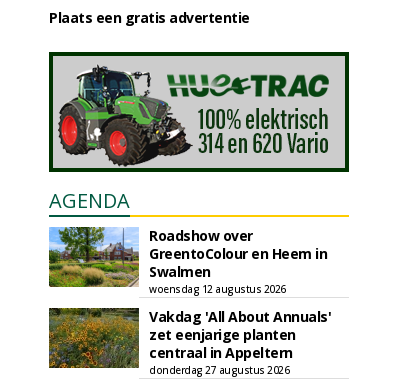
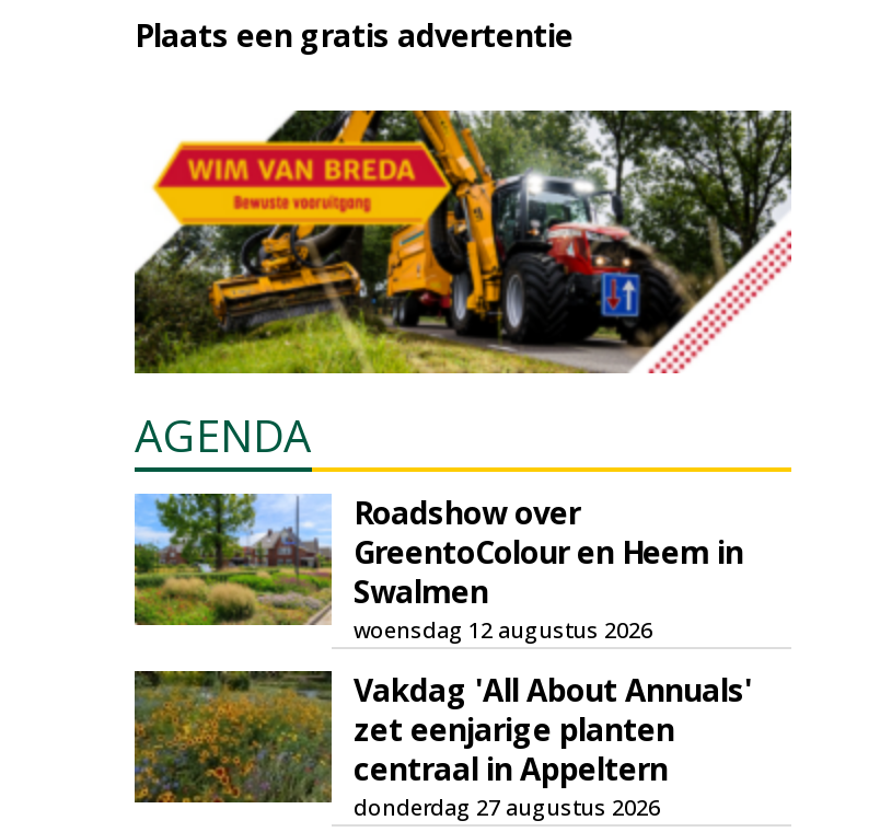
- [image]
+ [image]
